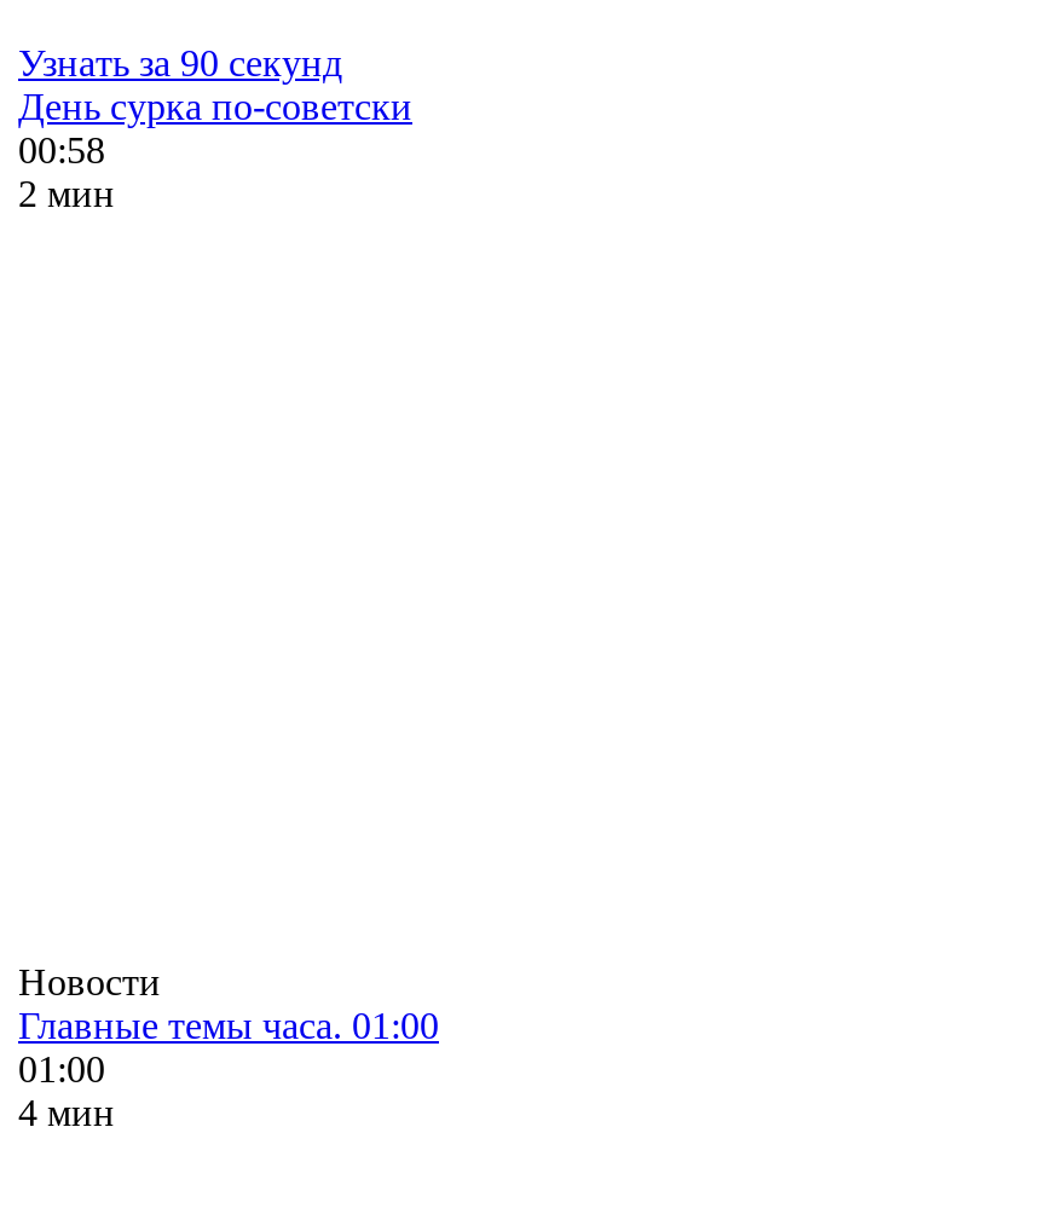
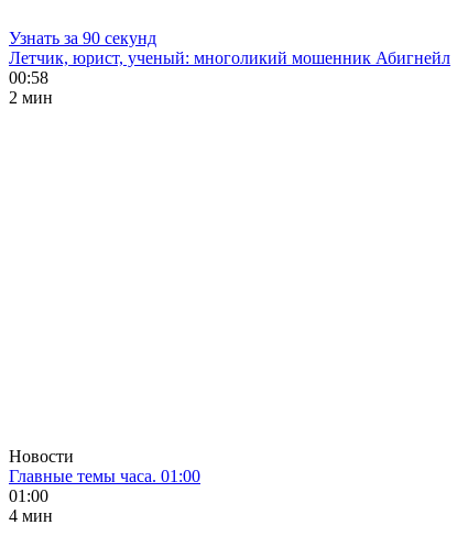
- День сурка по-советски
+ Летчик, юрист, ученый: многоликий мошенник Абигнейл
